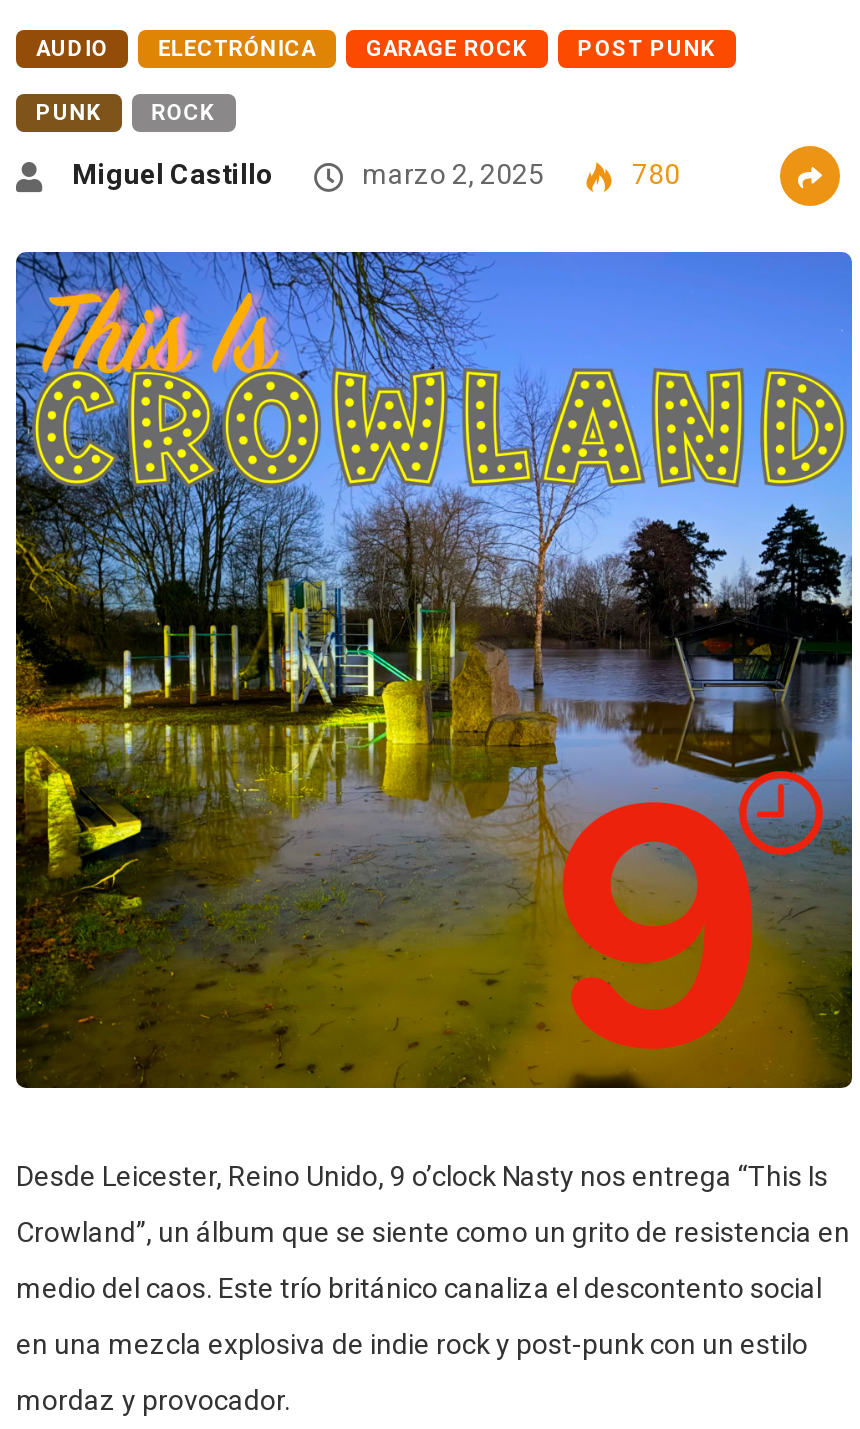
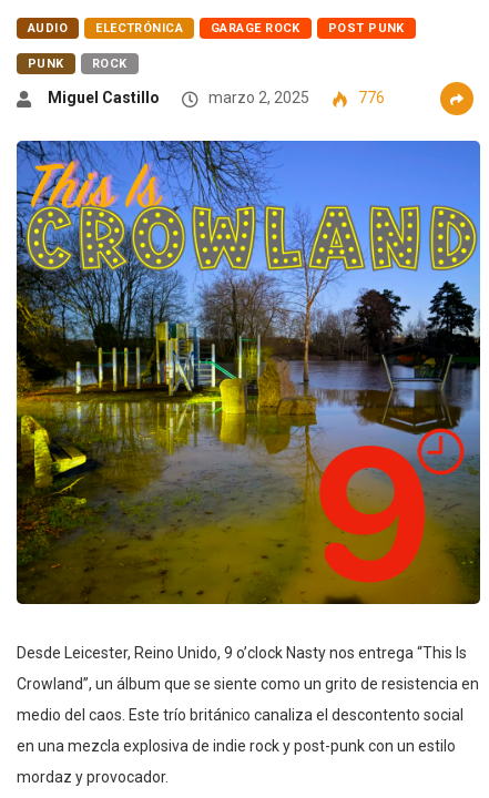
- 780
+ 776
